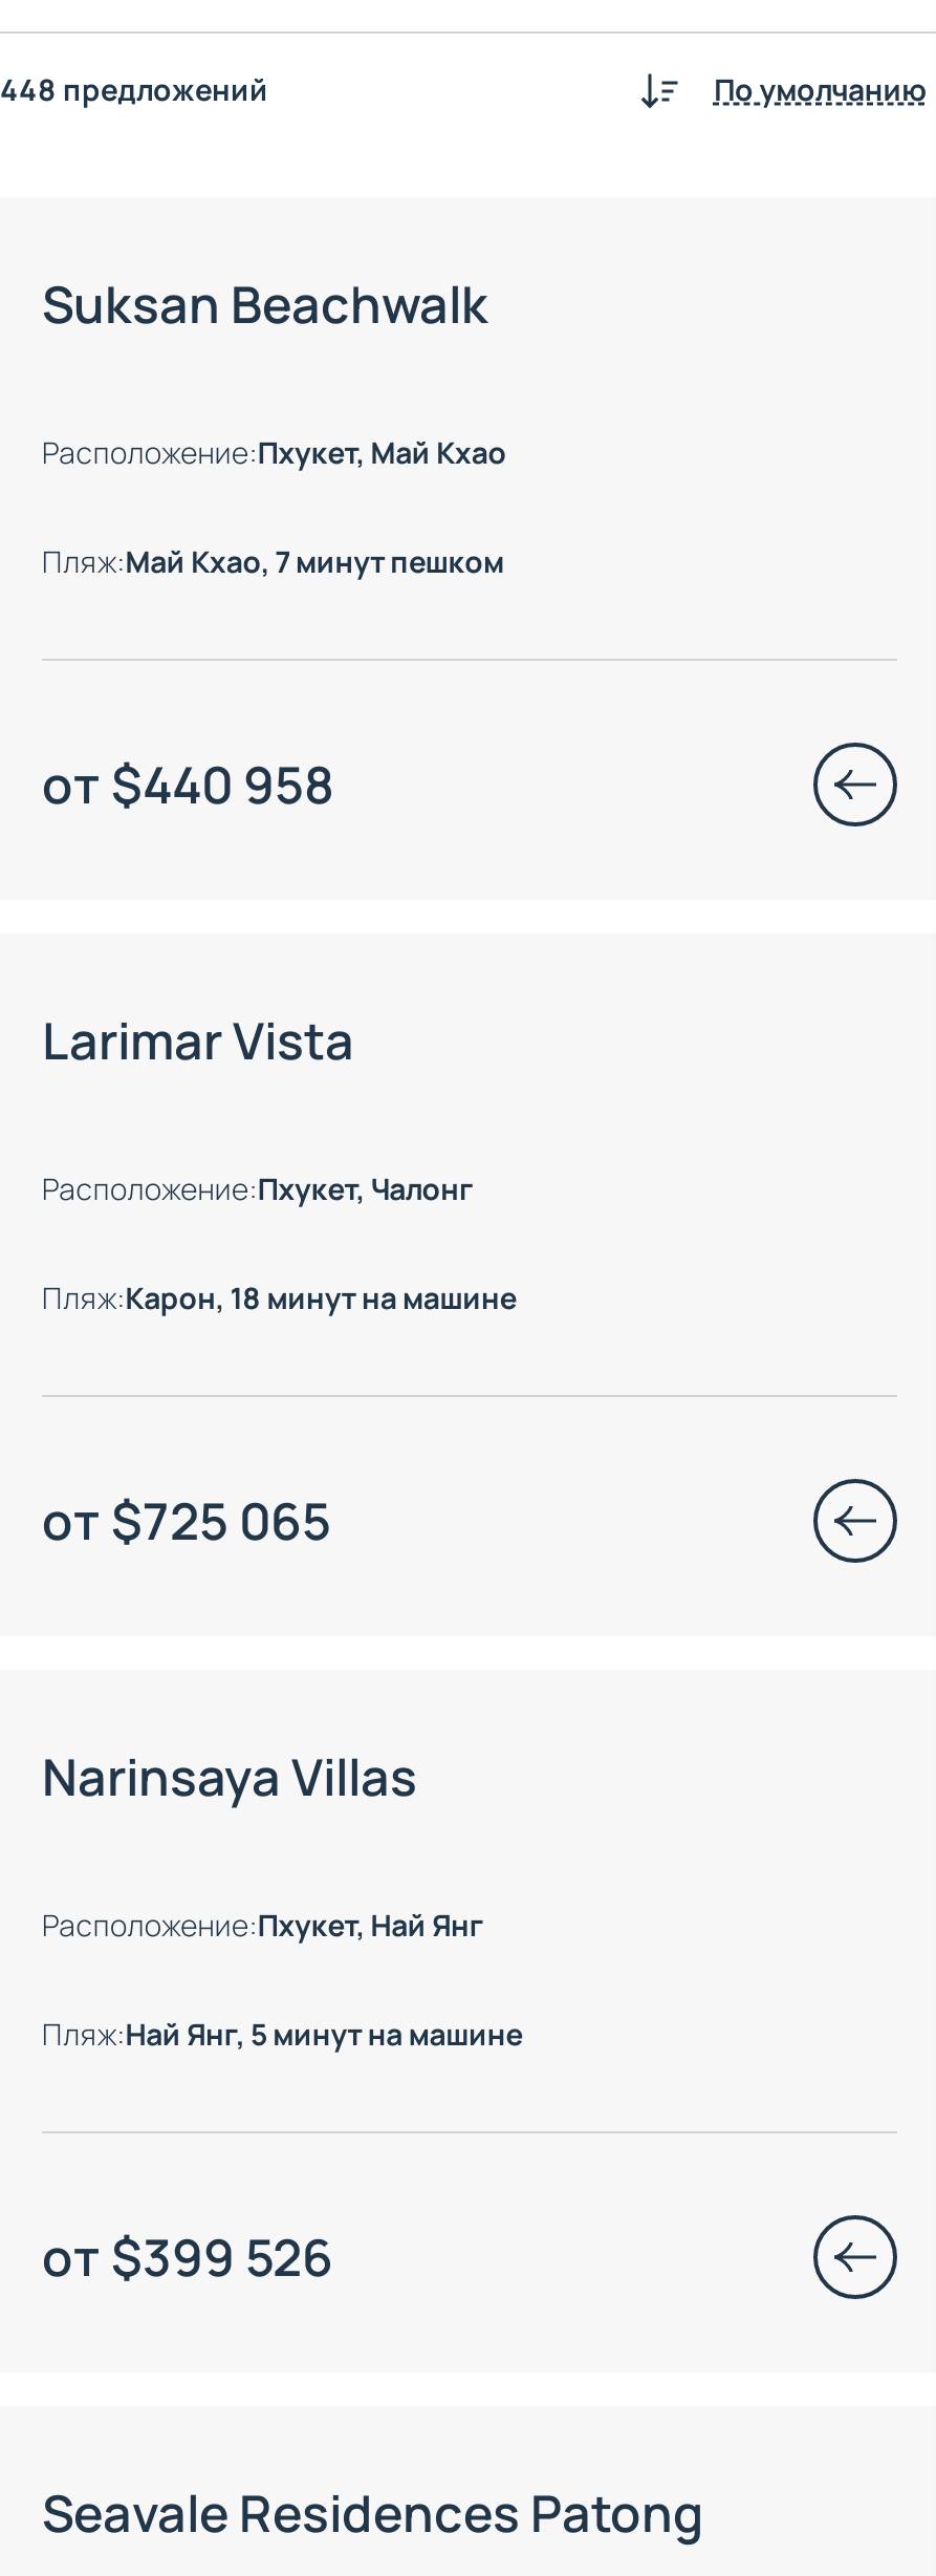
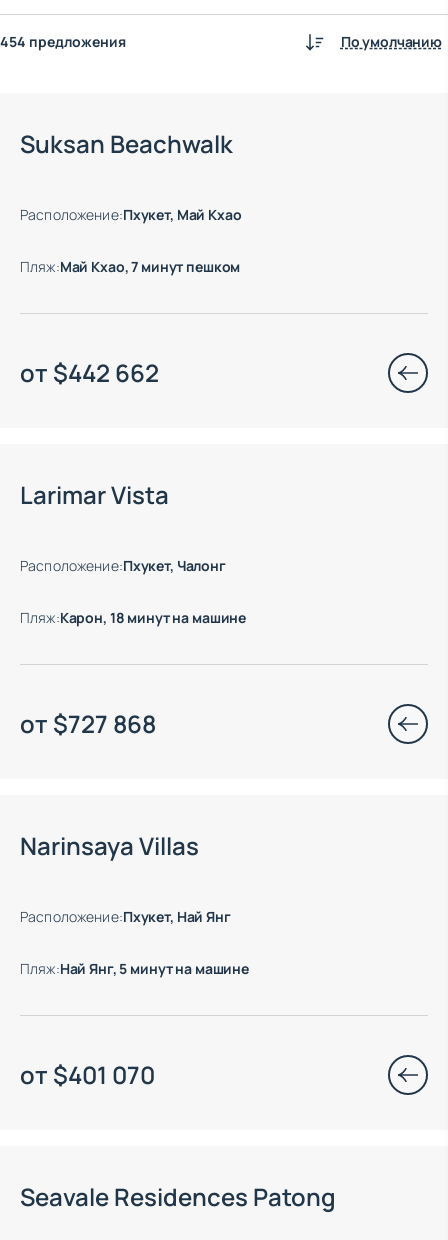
- 448 предложений
+ 454 предложения

- от $440 958
+ от $442 662

- от $725 065
+ от $727 868

- от $399 526
+ от $401 070
